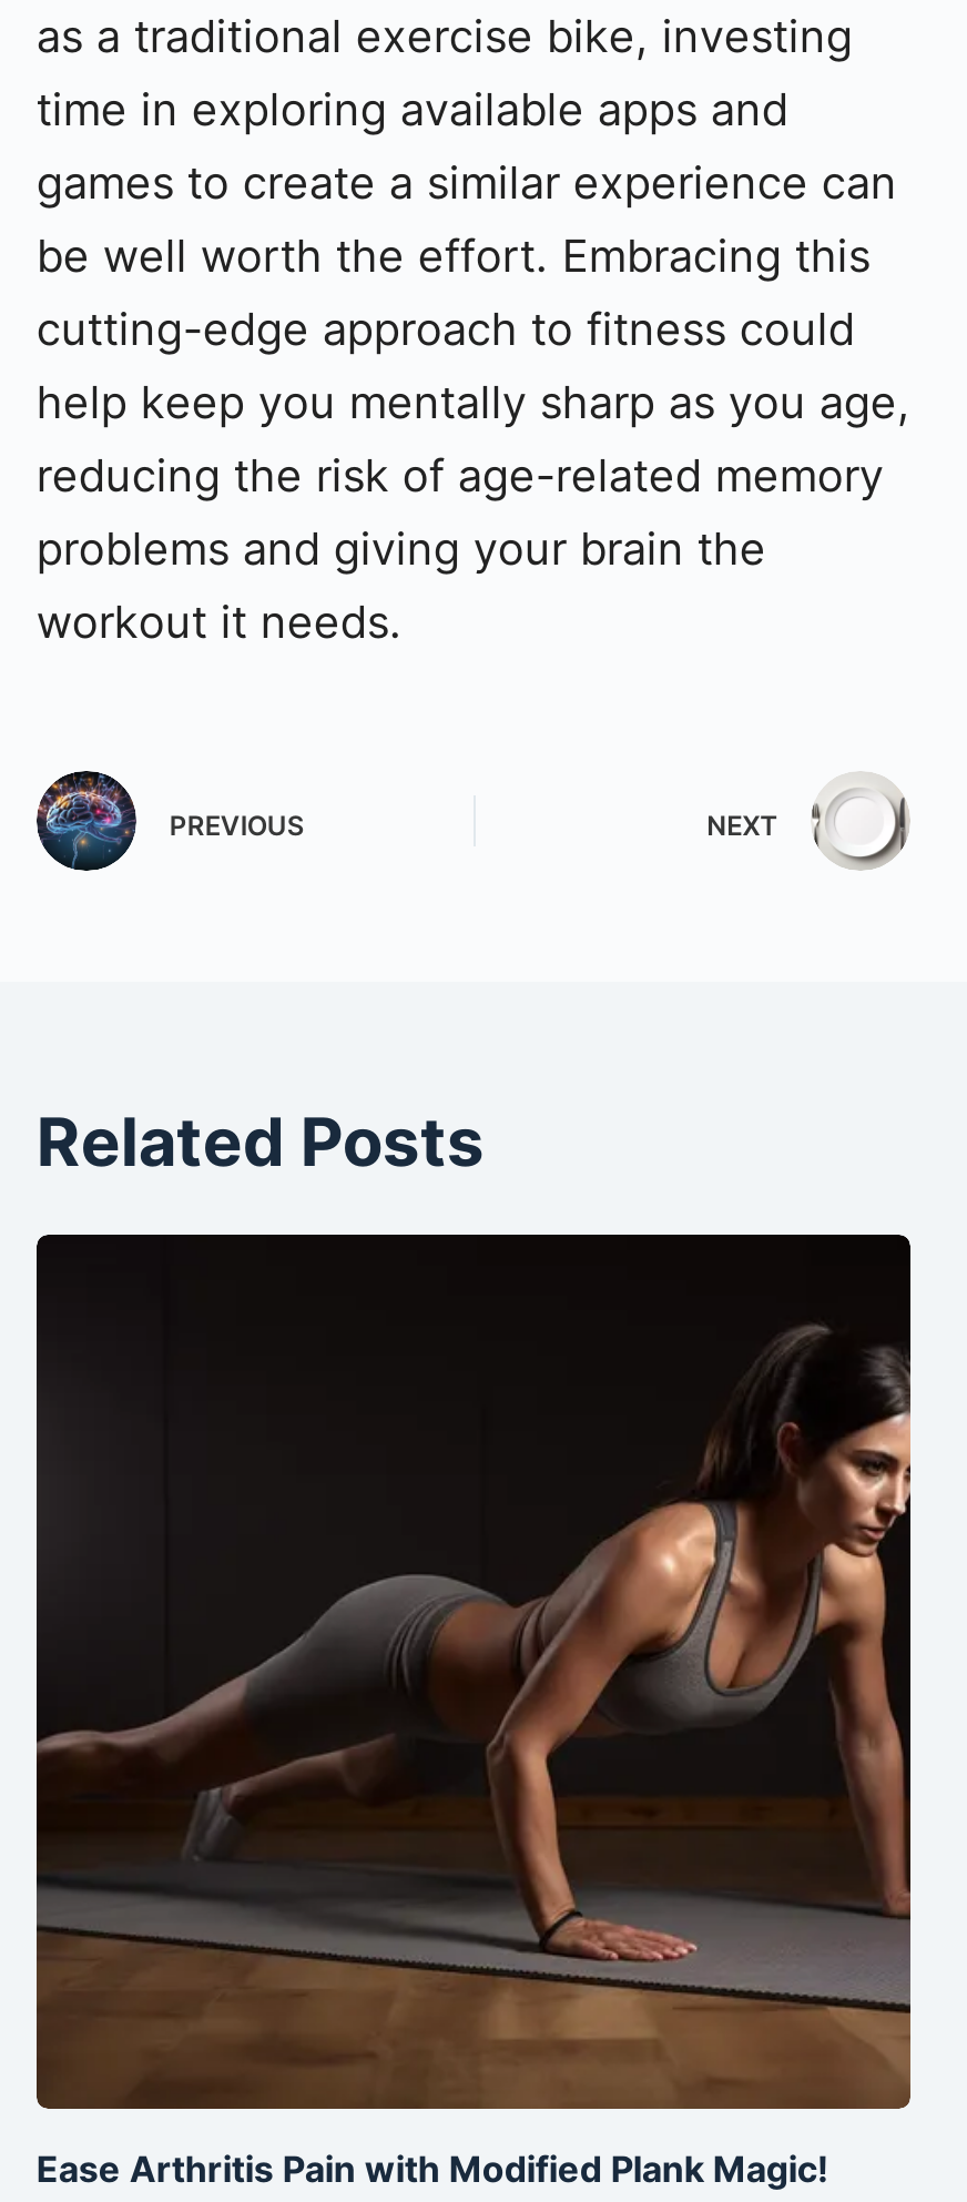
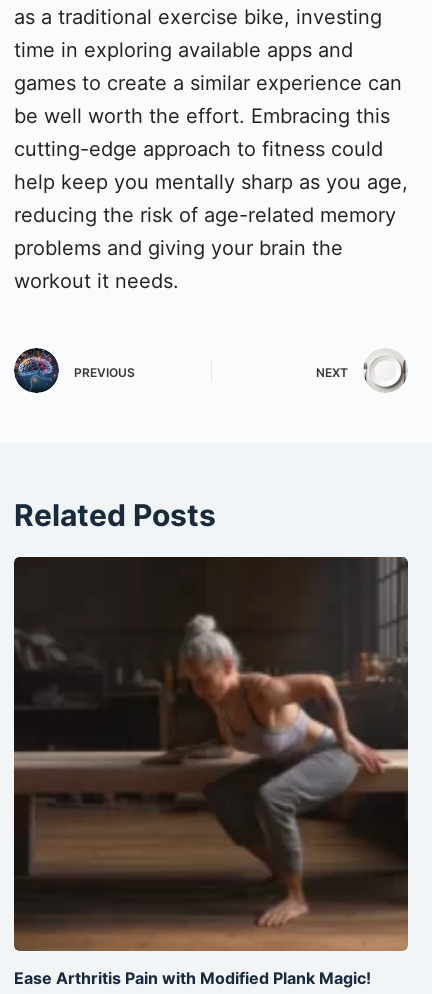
- [image]
+ [image]
